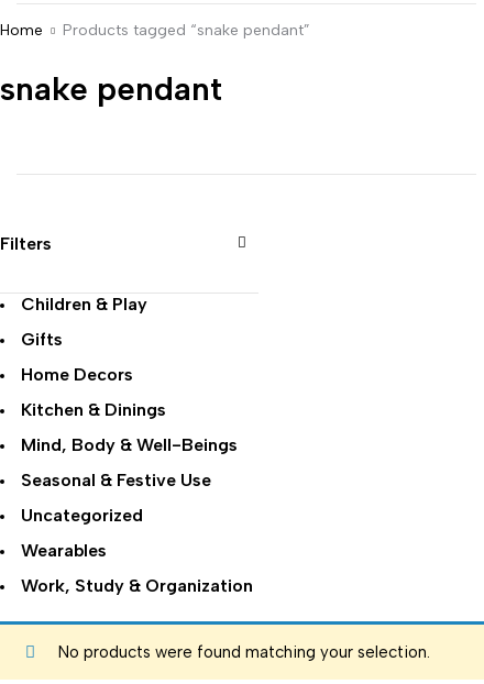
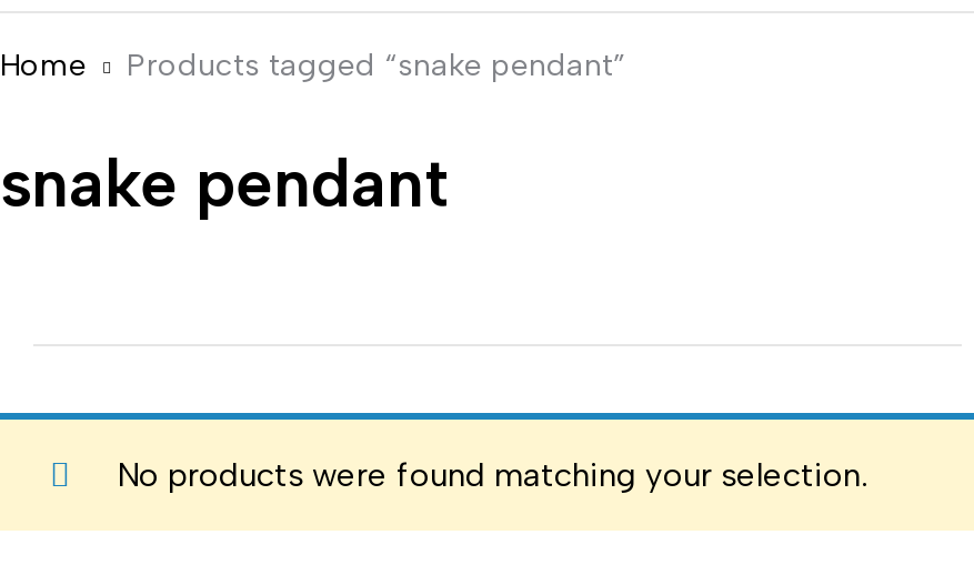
- Filters
- Children & Play
- Gifts
- Home Decors
- Kitchen & Dinings
- Mind, Body & Well-Beings
- Seasonal & Festive Use
- Uncategorized
- Wearables
- Work, Study & Organization
